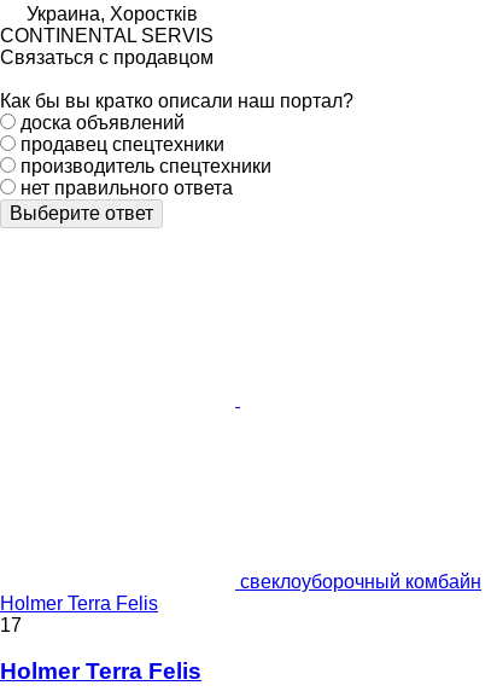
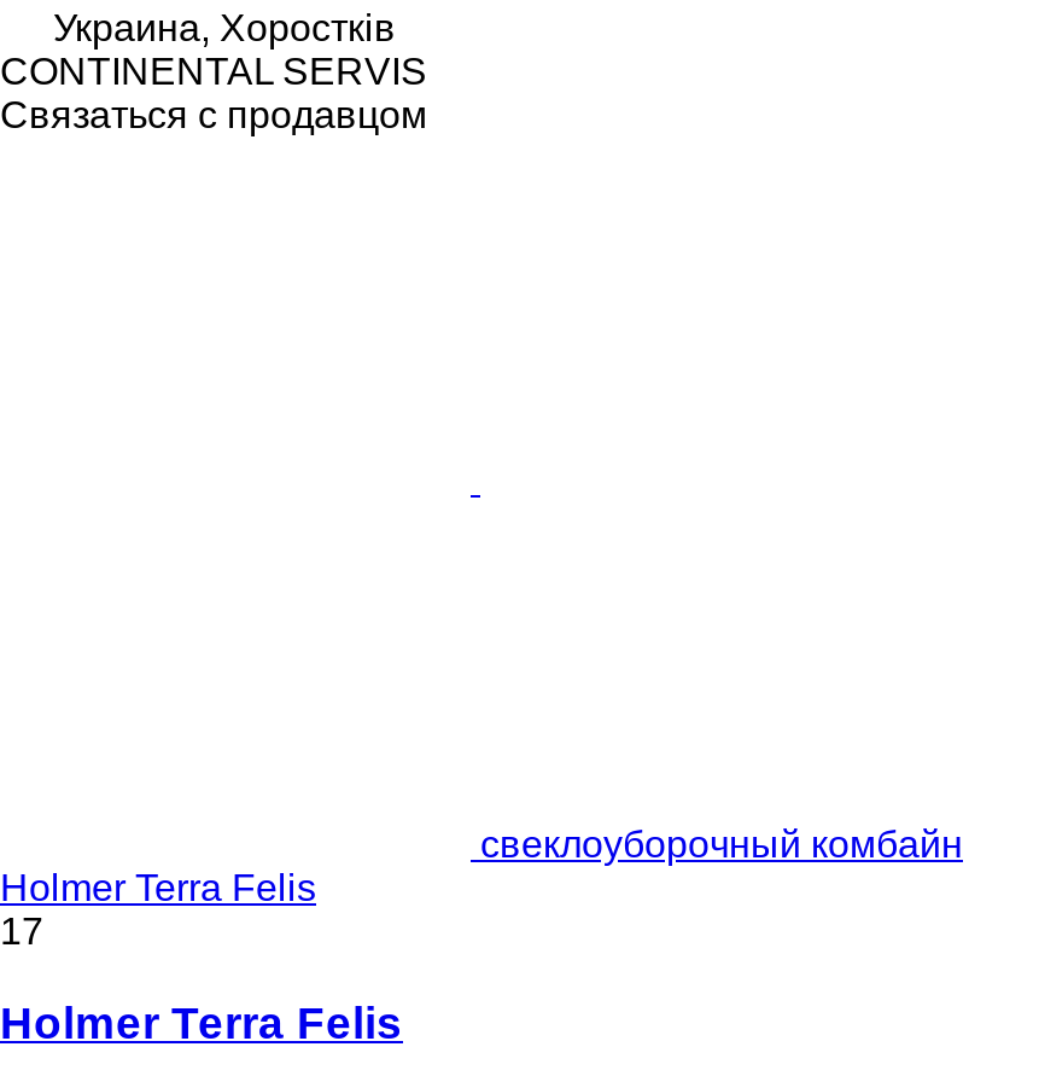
- Как бы вы кратко описали наш портал?
- доска объявлений
- продавец спецтехники
- производитель спецтехники
- нет правильного ответа
- Выберите ответ
